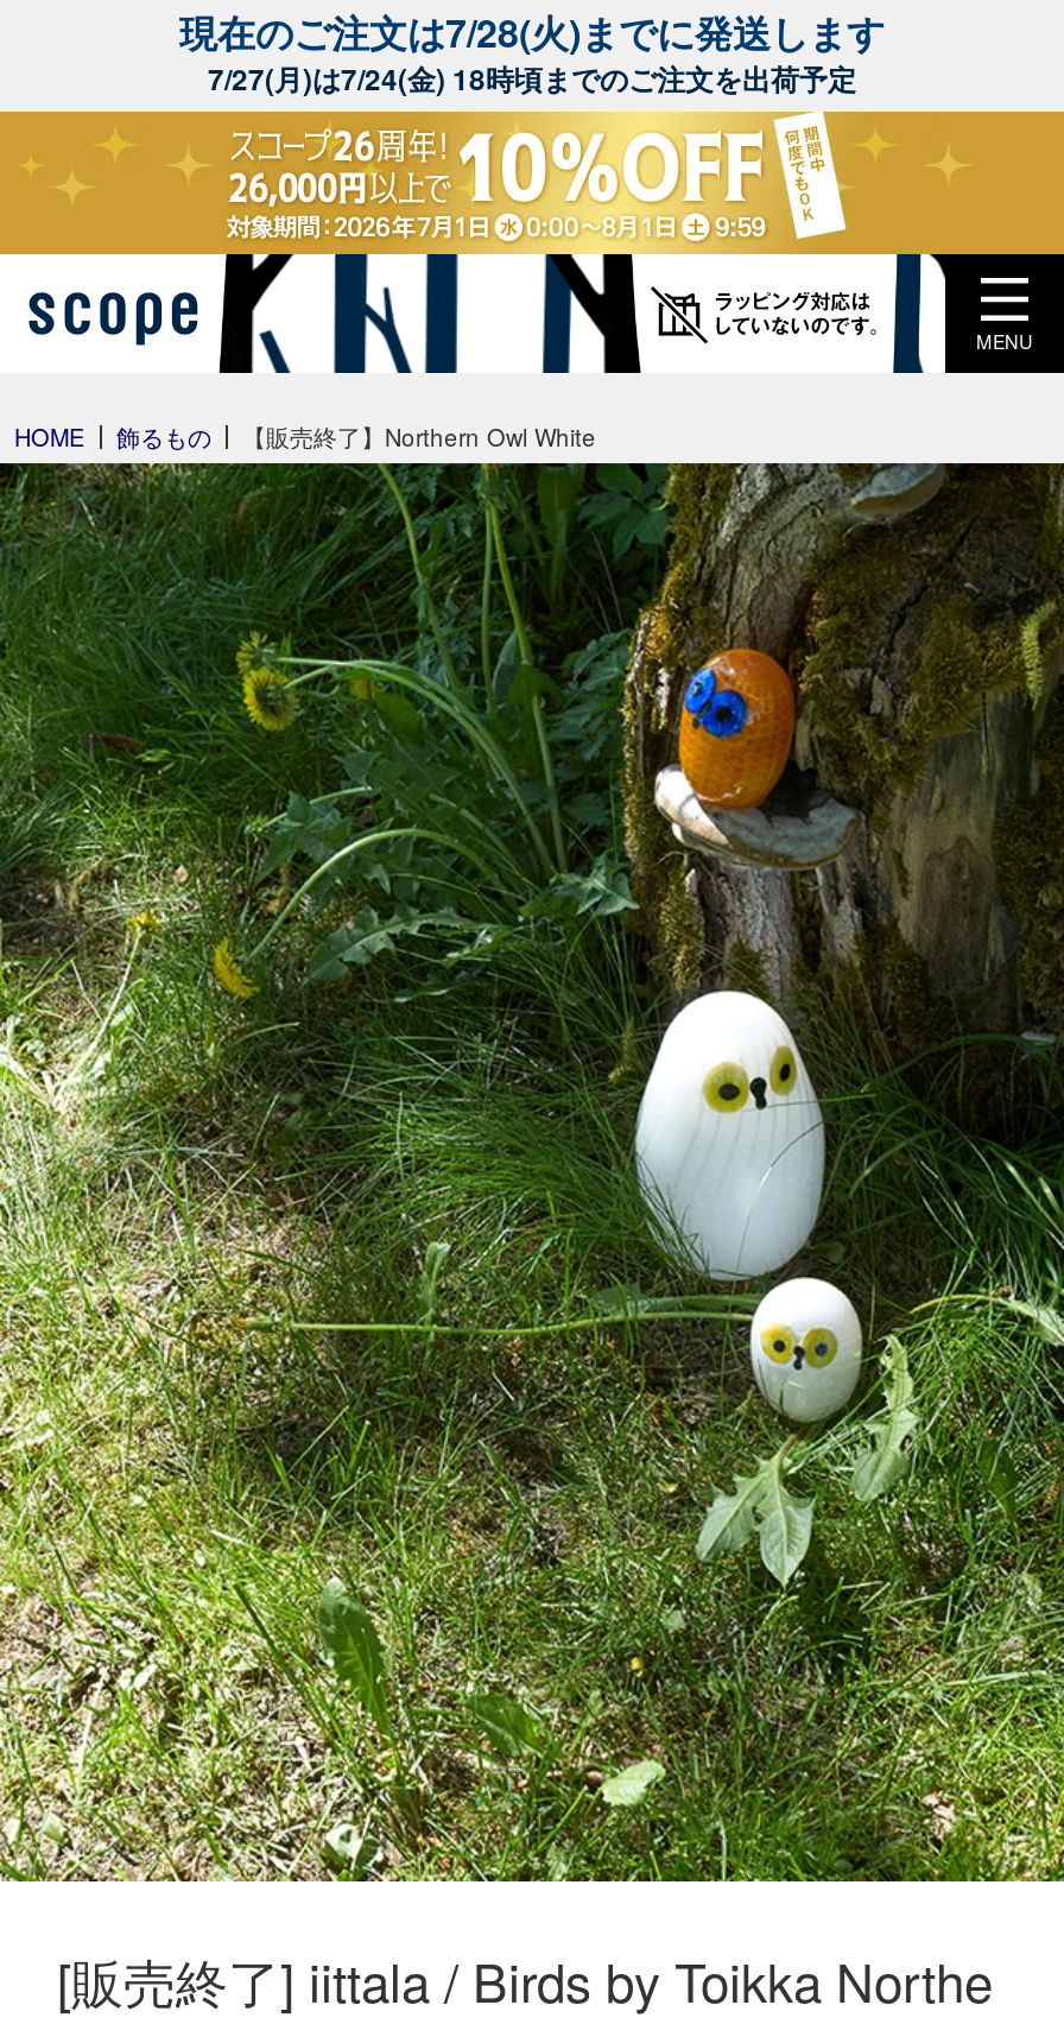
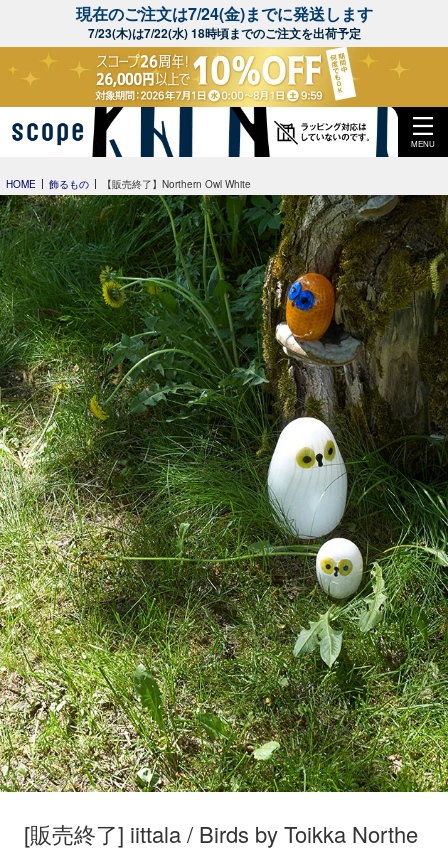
- 現在のご注文は7/28(火)までに発送します
+ 現在のご注文は7/24(金)までに発送します

- 7/27(月)は7/24(金) 18時頃までのご注文を出荷予定
+ 7/23(木)は7/22(水) 18時頃までのご注文を出荷予定
